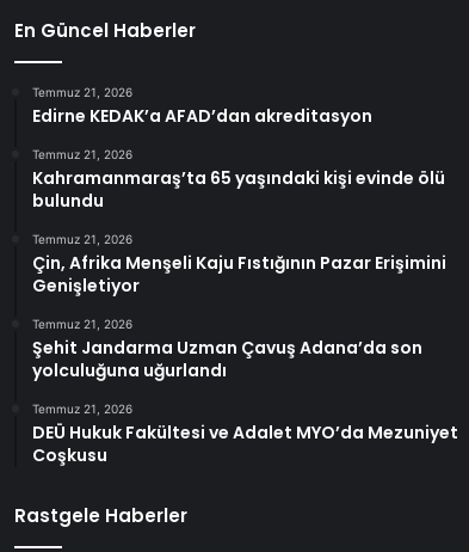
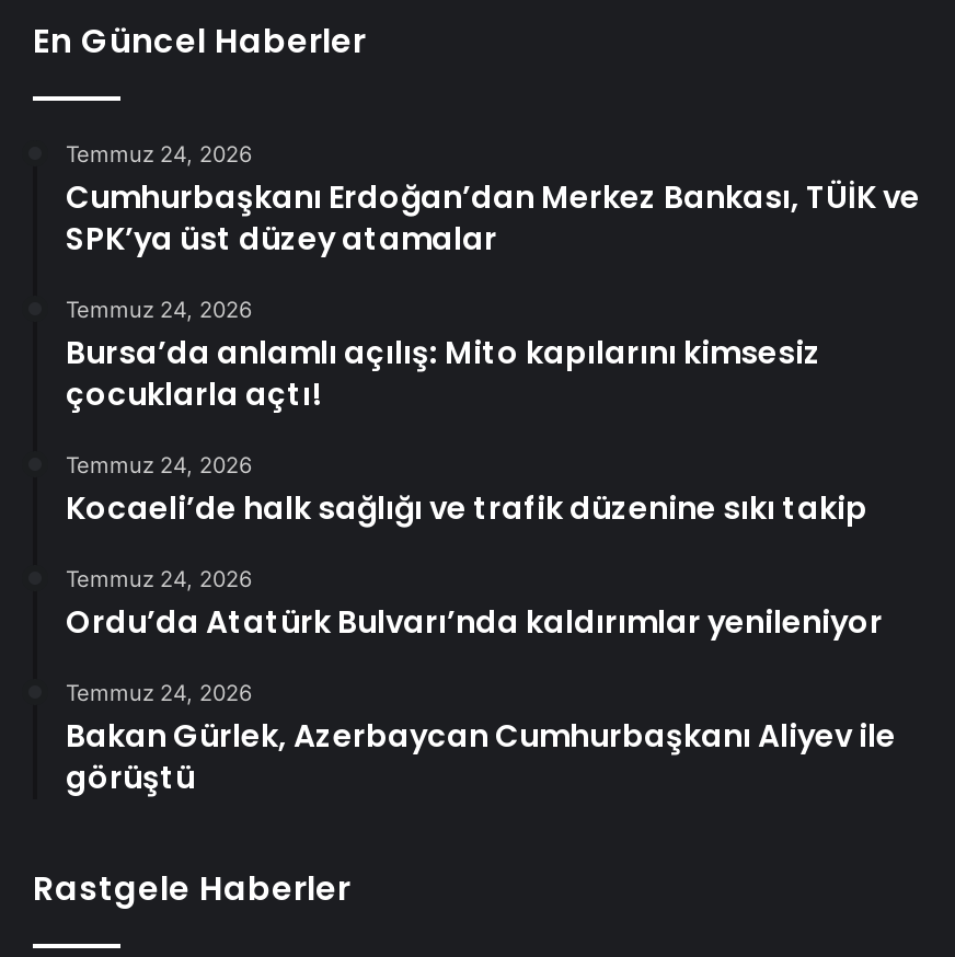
- Temmuz 21, 2026
- Edirne KEDAK’a AFAD’dan akreditasyon
+ Temmuz 24, 2026
+ Cumhurbaşkanı Erdoğan’dan Merkez Bankası, TÜİK ve
+ SPK’ya üst düzey atamalar

- Temmuz 21, 2026
- Kahramanmaraş’ta 65 yaşındaki kişi evinde ölü
- bulundu
+ Temmuz 24, 2026
+ Bursa’da anlamlı açılış: Mito kapılarını kimsesiz
+ çocuklarla açtı!

- Temmuz 21, 2026
- Çin, Afrika Menşeli Kaju Fıstığının Pazar Erişimini
- Genişletiyor
+ Temmuz 24, 2026
+ Kocaeli’de halk sağlığı ve trafik düzenine sıkı takip

- Temmuz 21, 2026
- Şehit Jandarma Uzman Çavuş Adana’da son
- yolculuğuna uğurlandı
+ Temmuz 24, 2026
+ Ordu’da Atatürk Bulvarı’nda kaldırımlar yenileniyor

- Temmuz 21, 2026
- DEÜ Hukuk Fakültesi ve Adalet MYO’da Mezuniyet
- Coşkusu
+ Temmuz 24, 2026
+ Bakan Gürlek, Azerbaycan Cumhurbaşkanı Aliyev ile
+ görüştü
